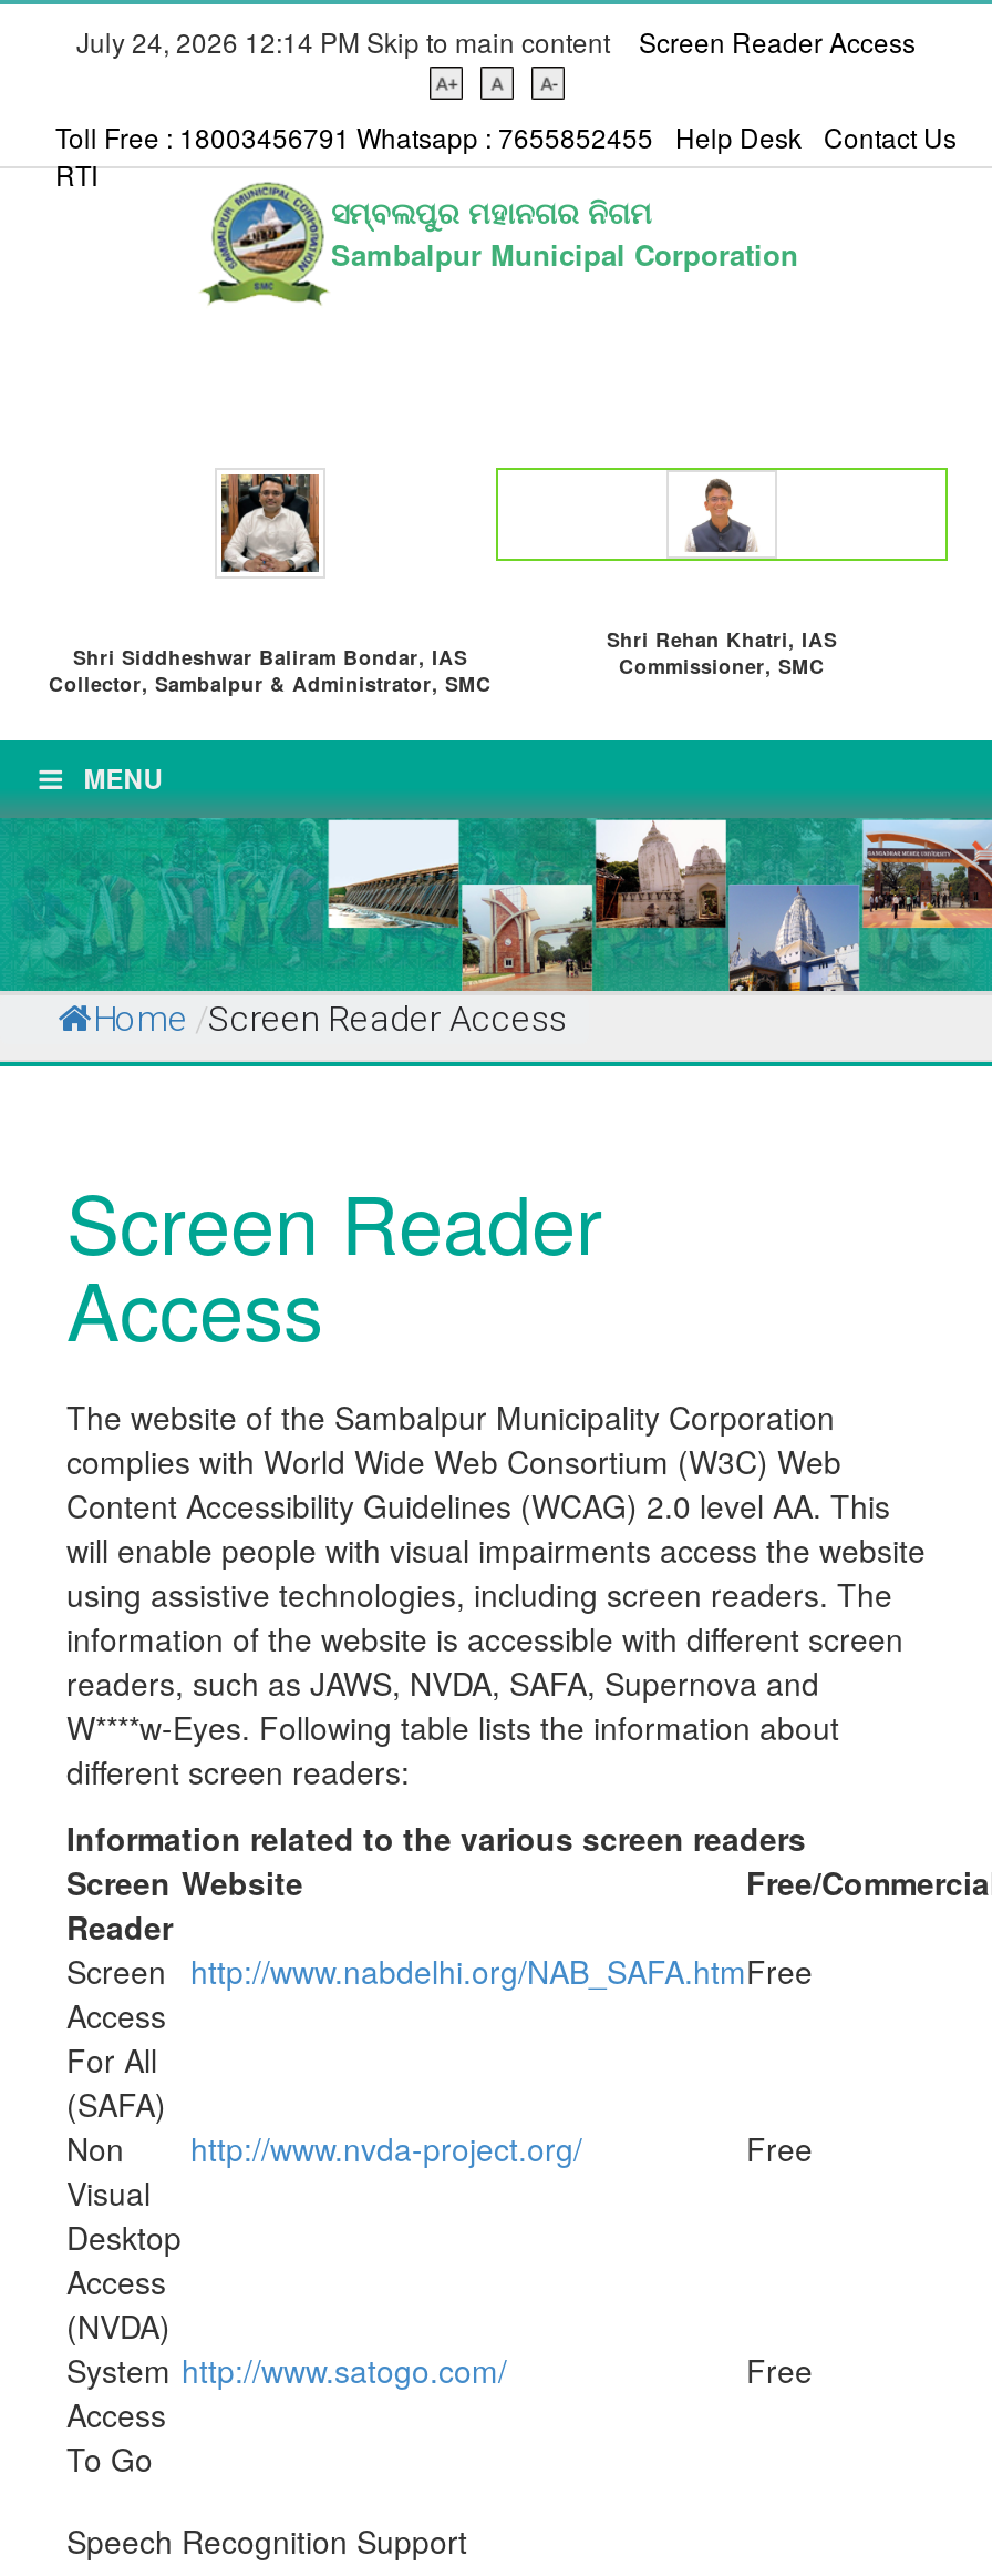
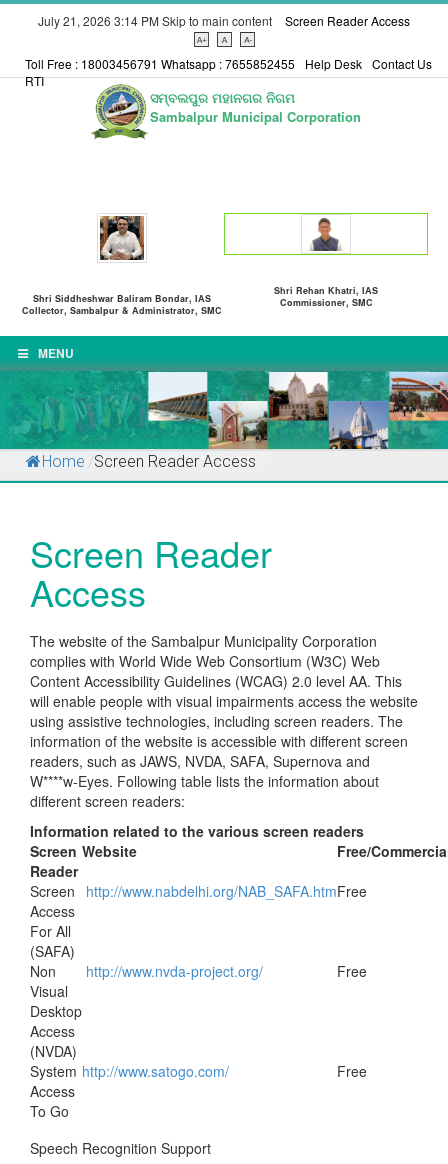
- July 24, 2026 12:14 PM Skip to main content
+ July 21, 2026 3:14 PM Skip to main content
